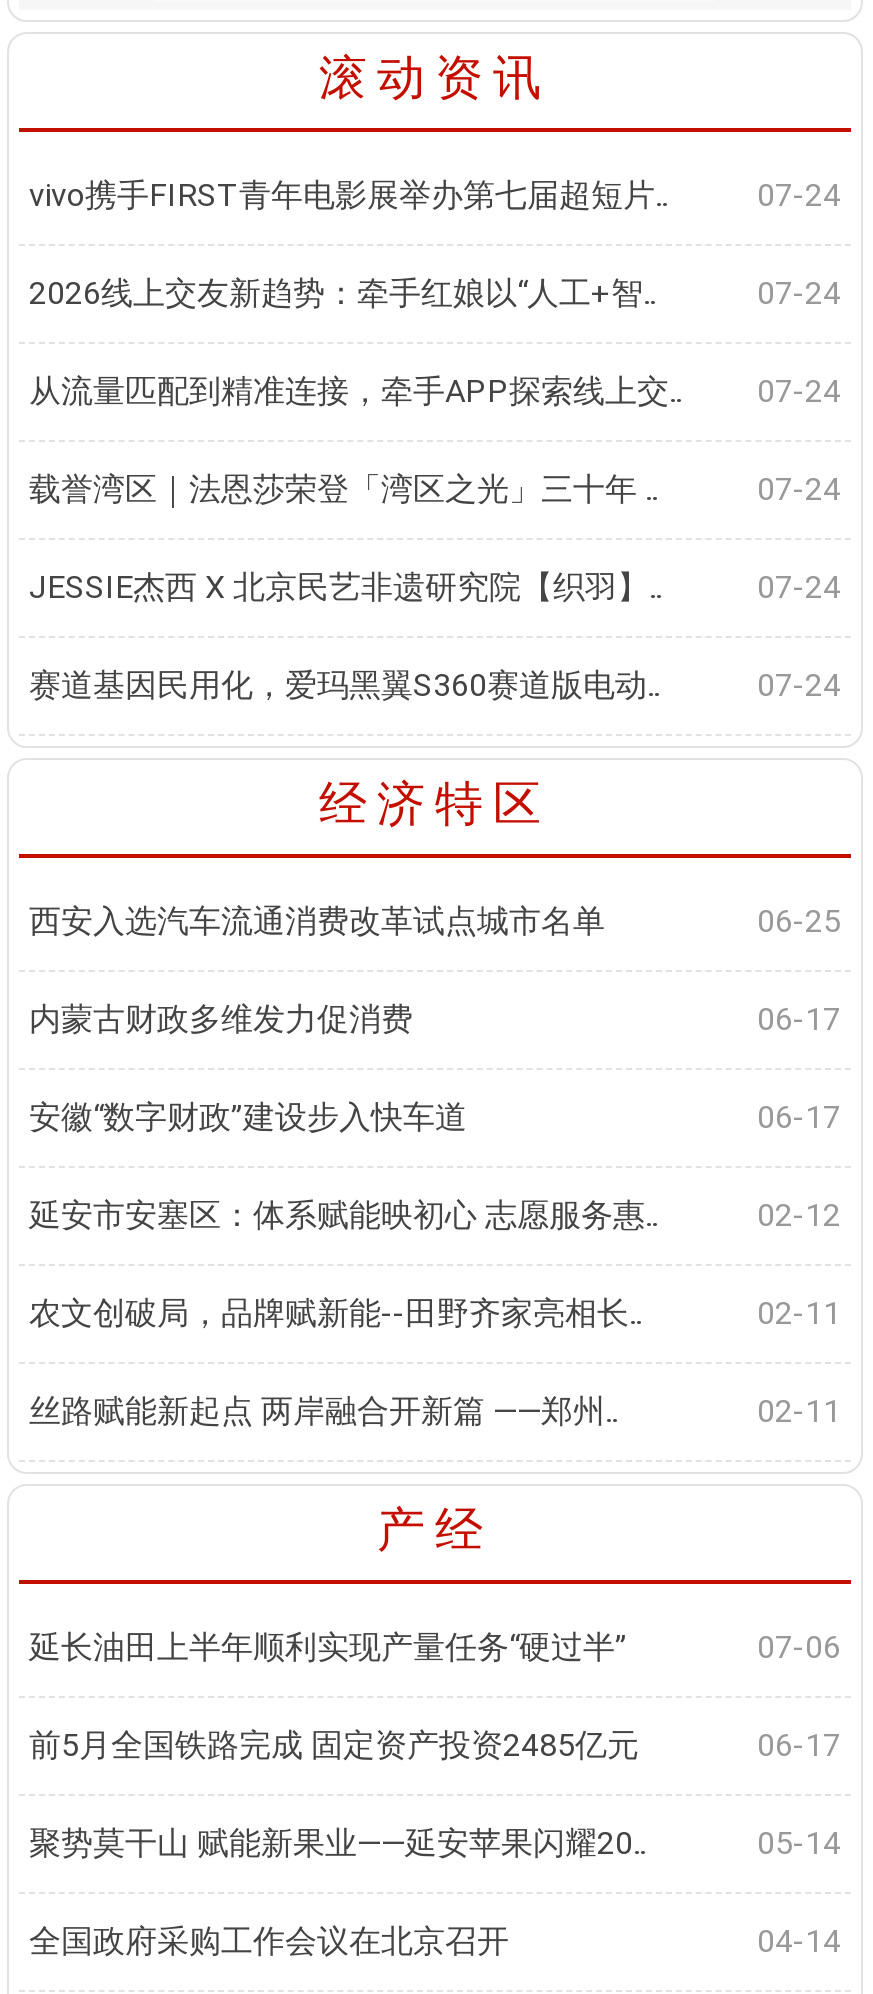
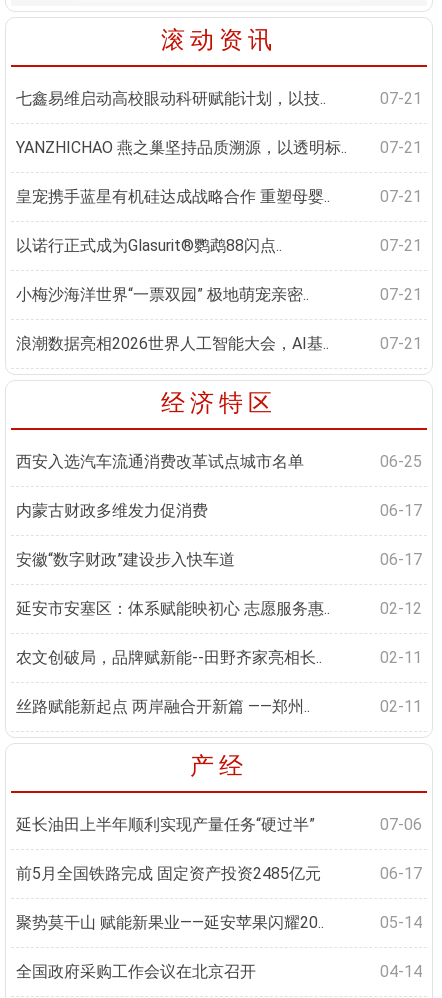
- vivo携手FIRST青年电影展举办第七届超短片..
- 07-24
+ 七鑫易维启动高校眼动科研赋能计划，以技..
+ 07-21

- 2026线上交友新趋势：牵手红娘以“人工+智..
- 07-24
+ YANZHICHAO 燕之巢坚持品质溯源，以透明标..
+ 07-21

- 从流量匹配到精准连接，牵手APP探索线上交..
- 07-24
+ 皇宠携手蓝星有机硅达成战略合作 重塑母婴..
+ 07-21

- 载誉湾区｜法恩莎荣登「湾区之光」三十年 ..
- 07-24
+ 以诺行正式成为Glasurit®鹦鹉88闪点..
+ 07-21

- JESSIE杰西 X 北京民艺非遗研究院【织羽】..
- 07-24
+ 小梅沙海洋世界“一票双园” 极地萌宠亲密..
+ 07-21

- 赛道基因民用化，爱玛黑翼S360赛道版电动..
- 07-24
+ 浪潮数据亮相2026世界人工智能大会，AI基..
+ 07-21
